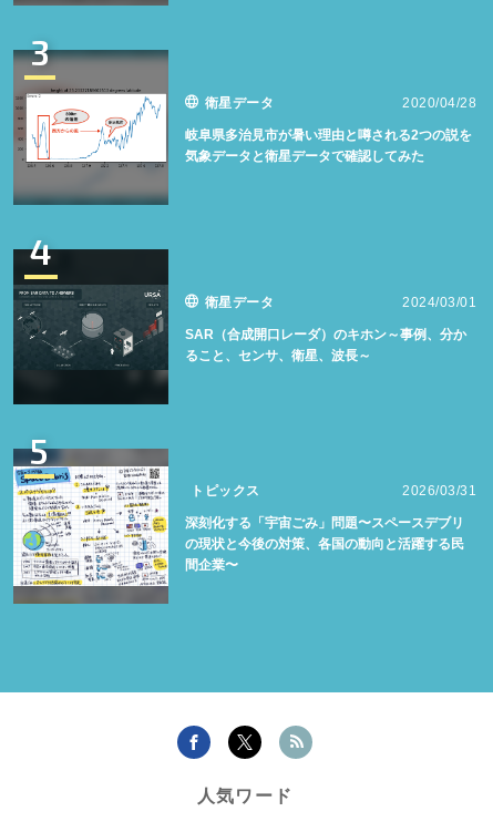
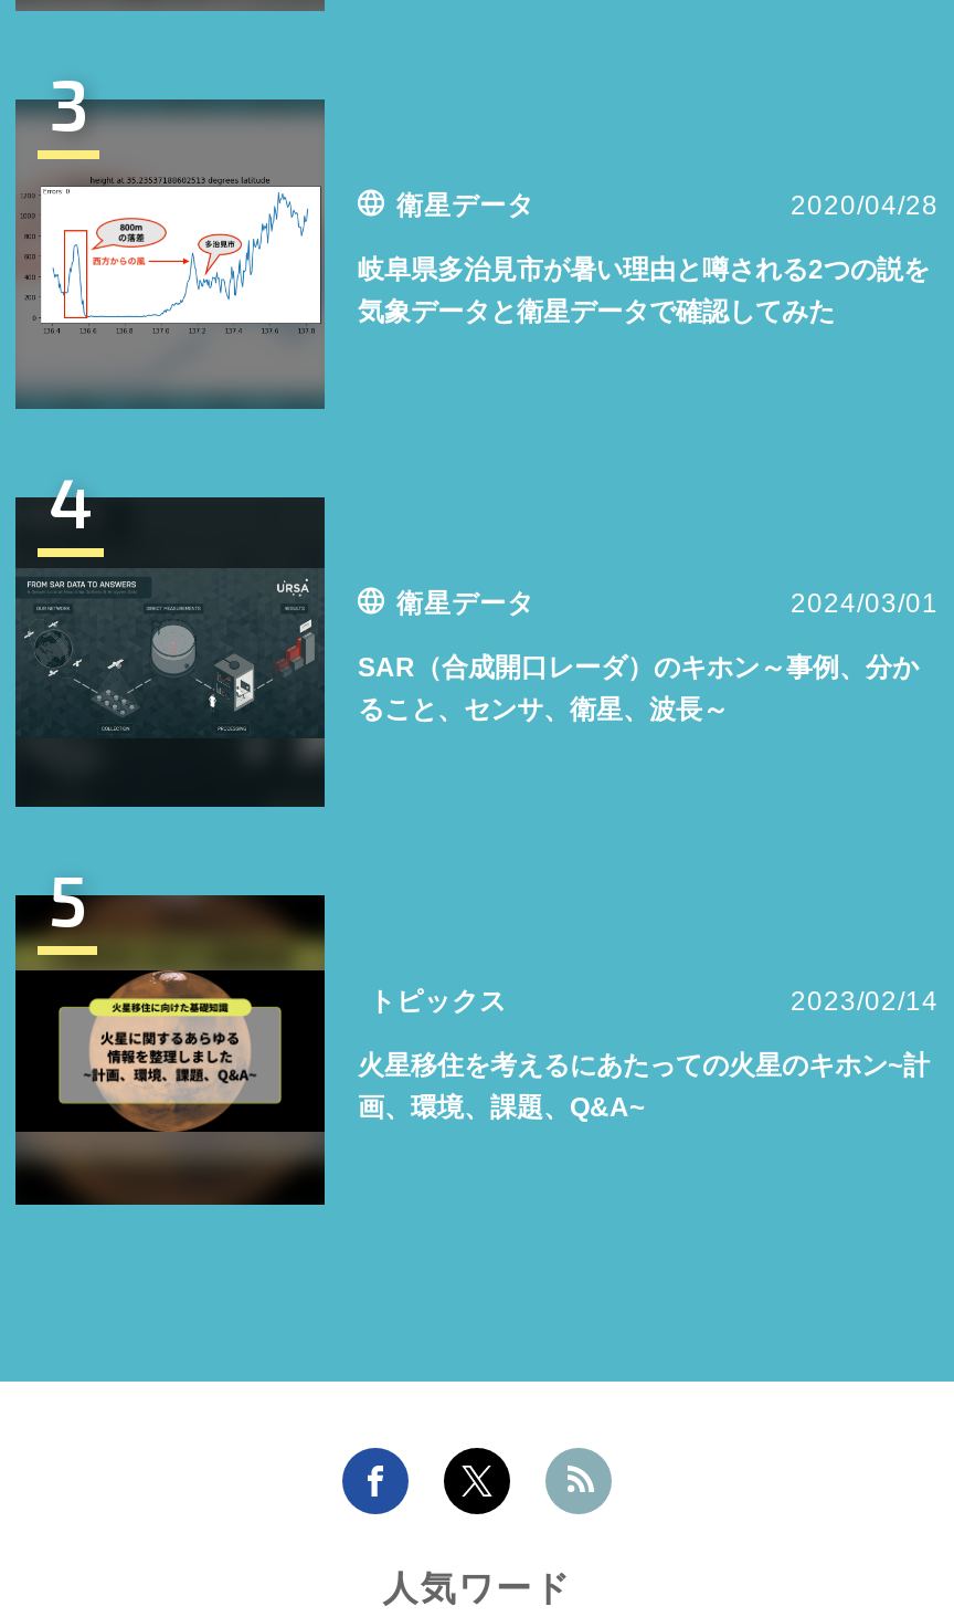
- [image]
- 深刻化する「宇宙ごみ」問題〜スペースデブリ
- の現状と今後の対策、各国の動向と活躍する民
- 間企業〜
+ [image]
+ 火星移住を考えるにあたっての火星のキホン~計
+ 画、環境、課題、Q&A~

- 2026/03/31
+ 2023/02/14
